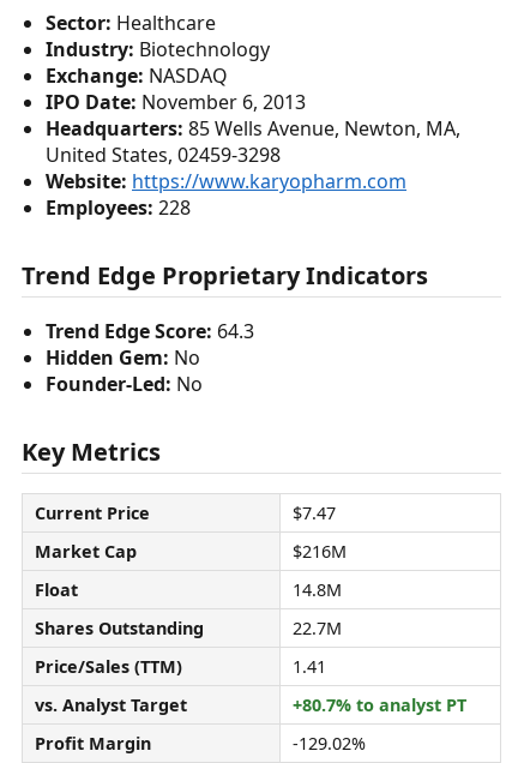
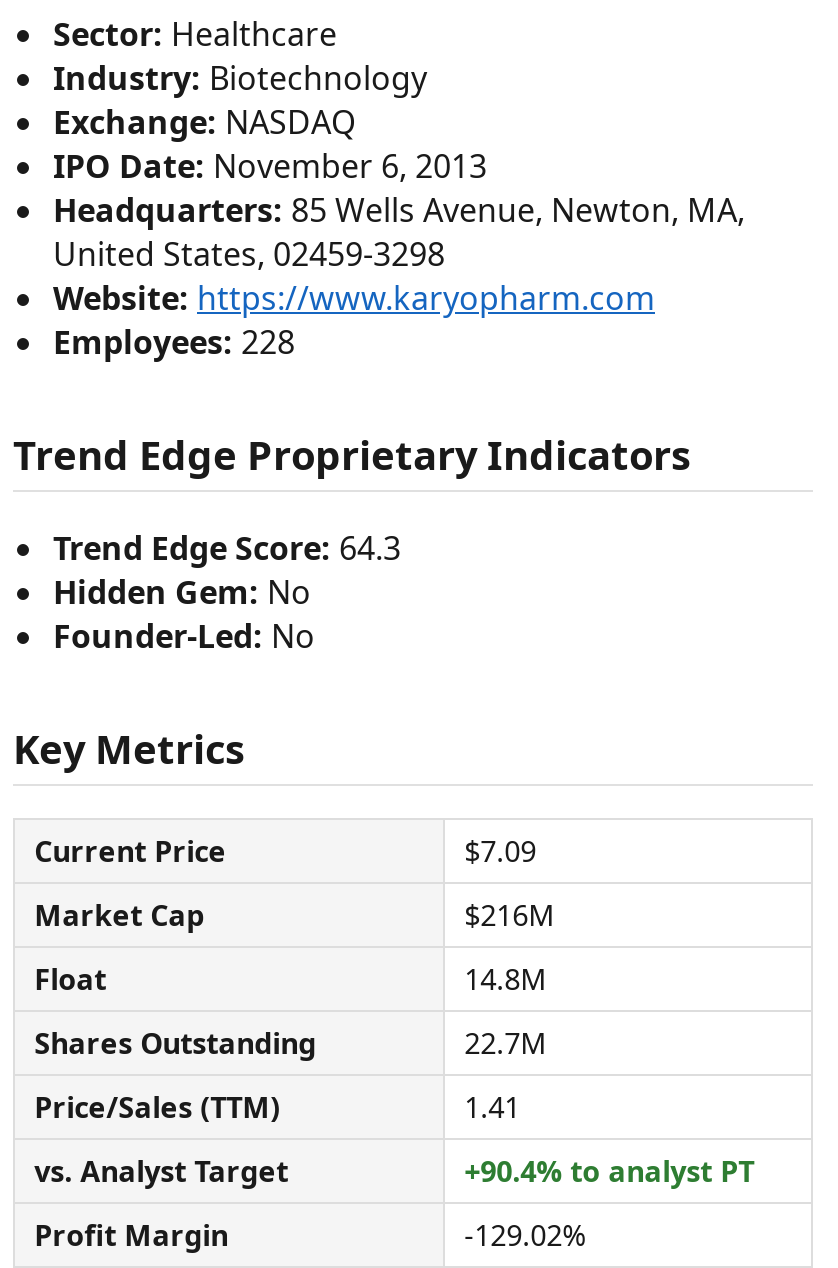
- $7.47
+ $7.09

- +80.7% to analyst PT
+ +90.4% to analyst PT
